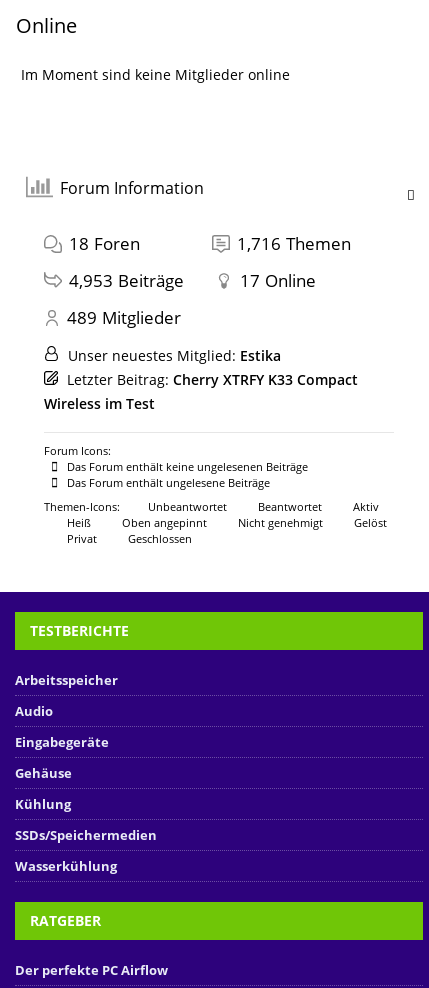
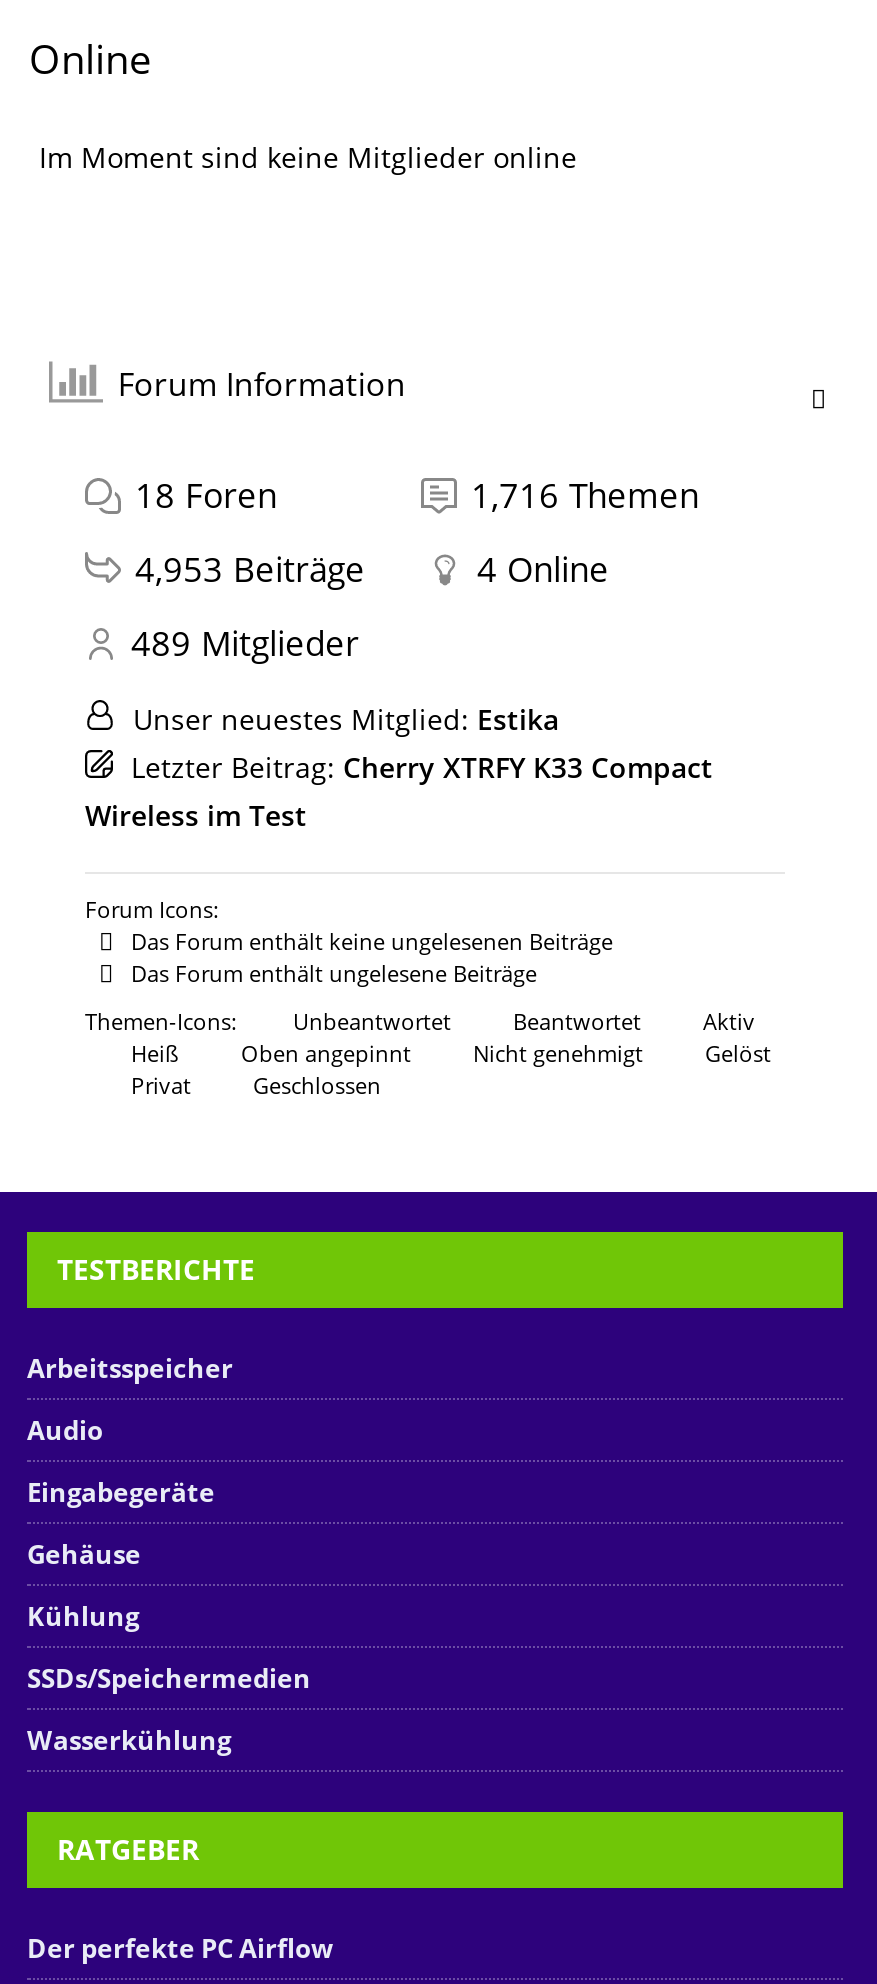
- 17 Online
+ 4 Online
